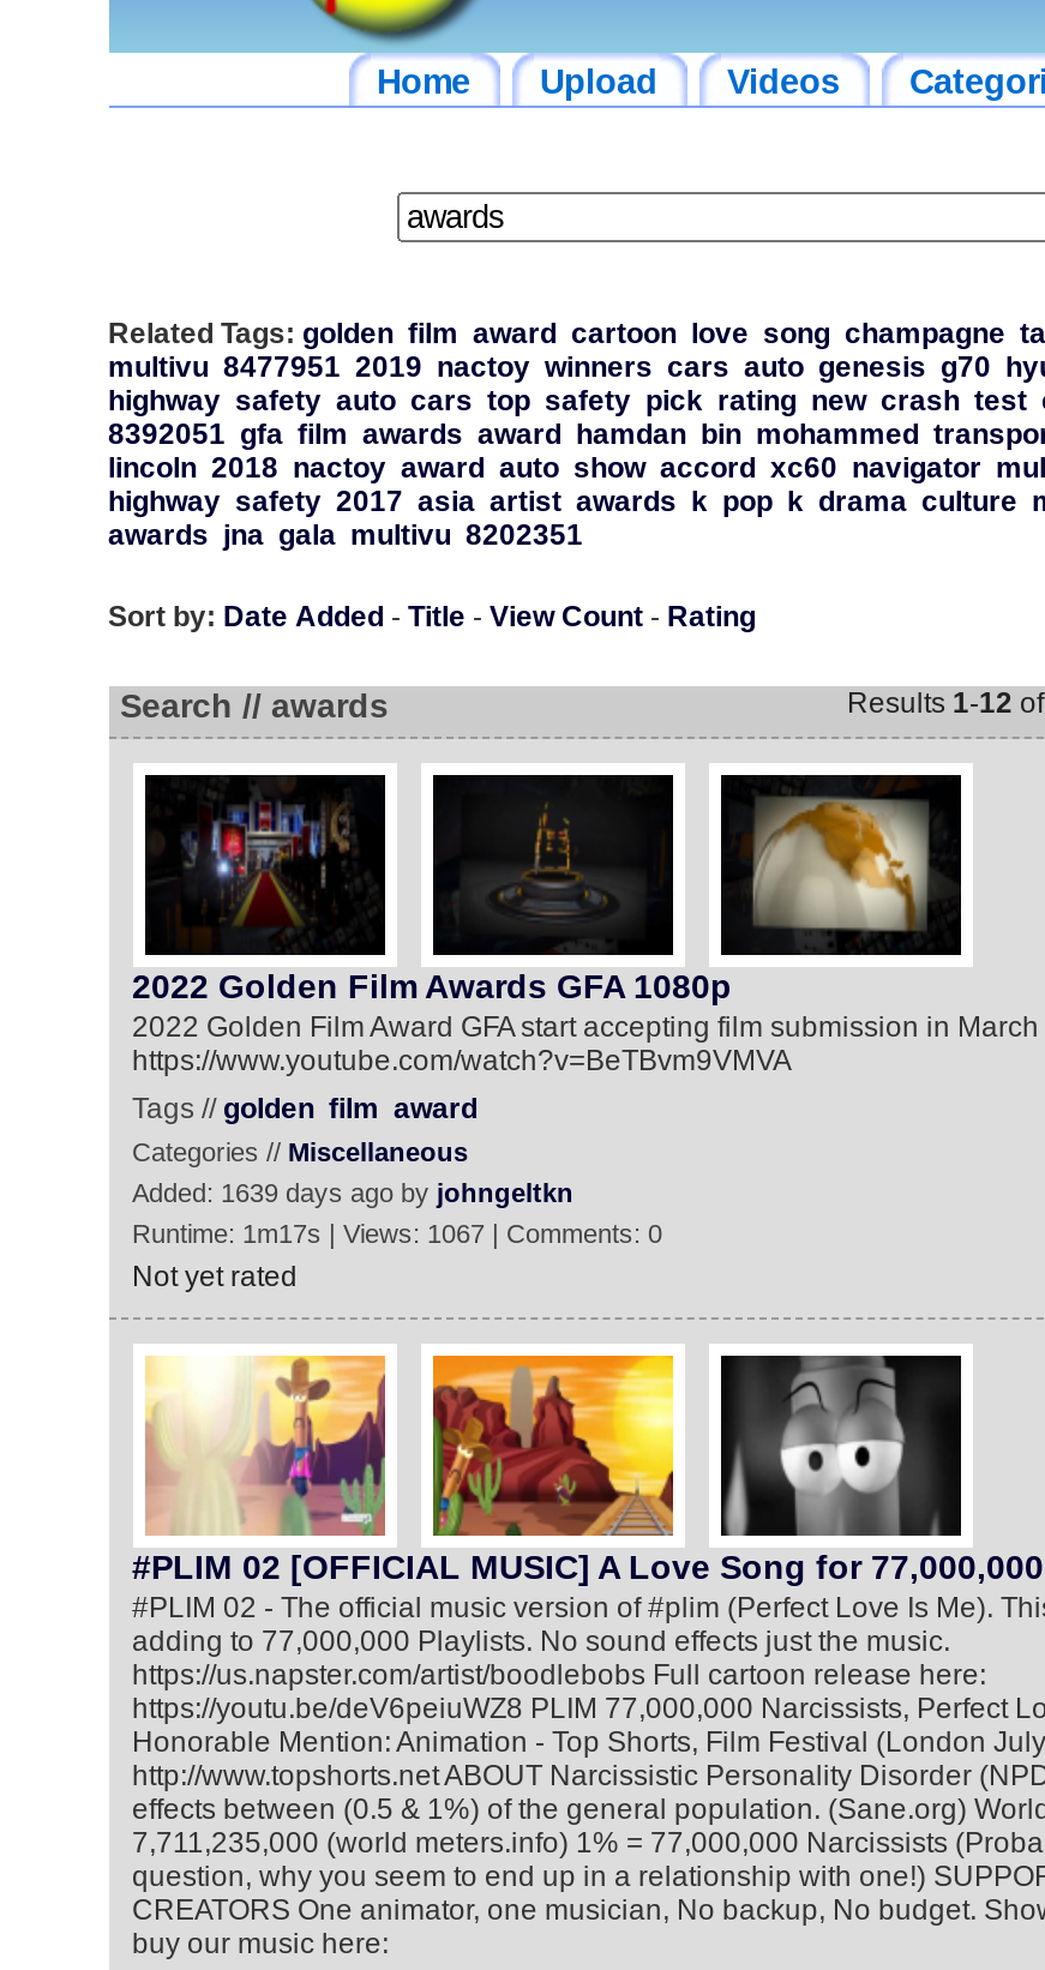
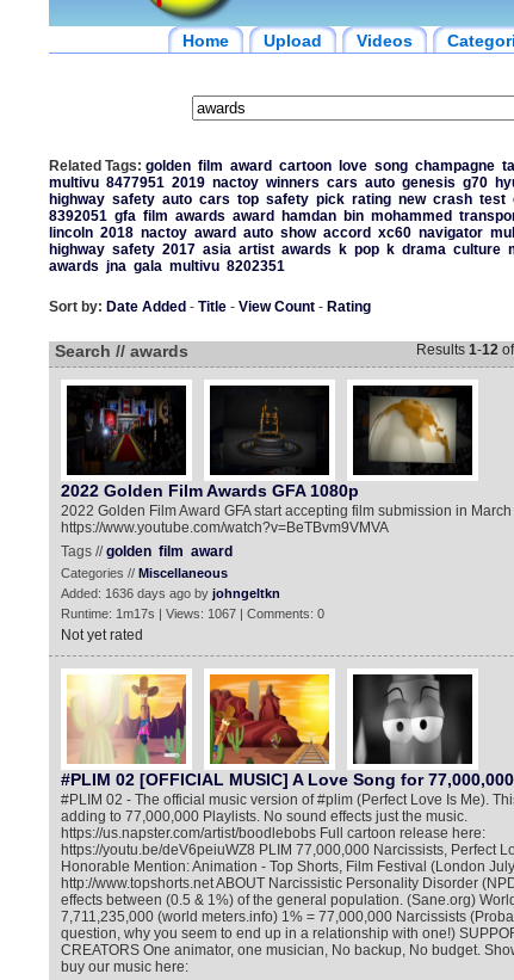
- Added: 1639 days ago by johngeltkn
+ Added: 1636 days ago by johngeltkn
